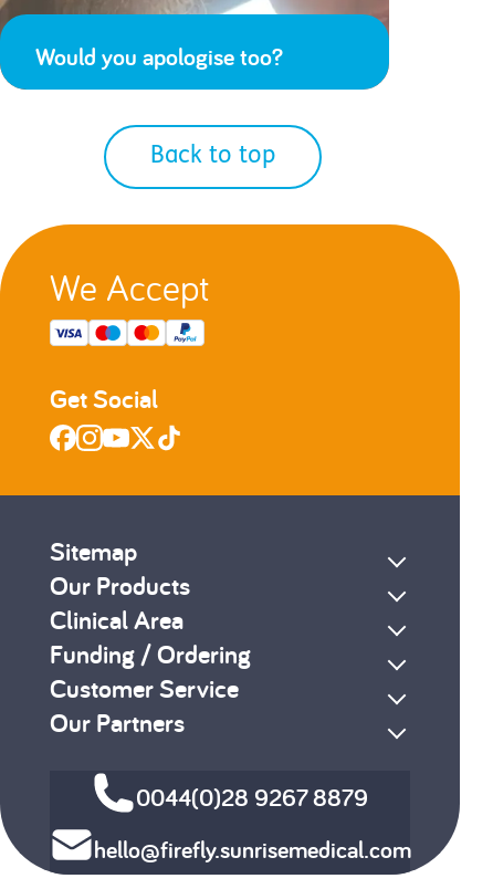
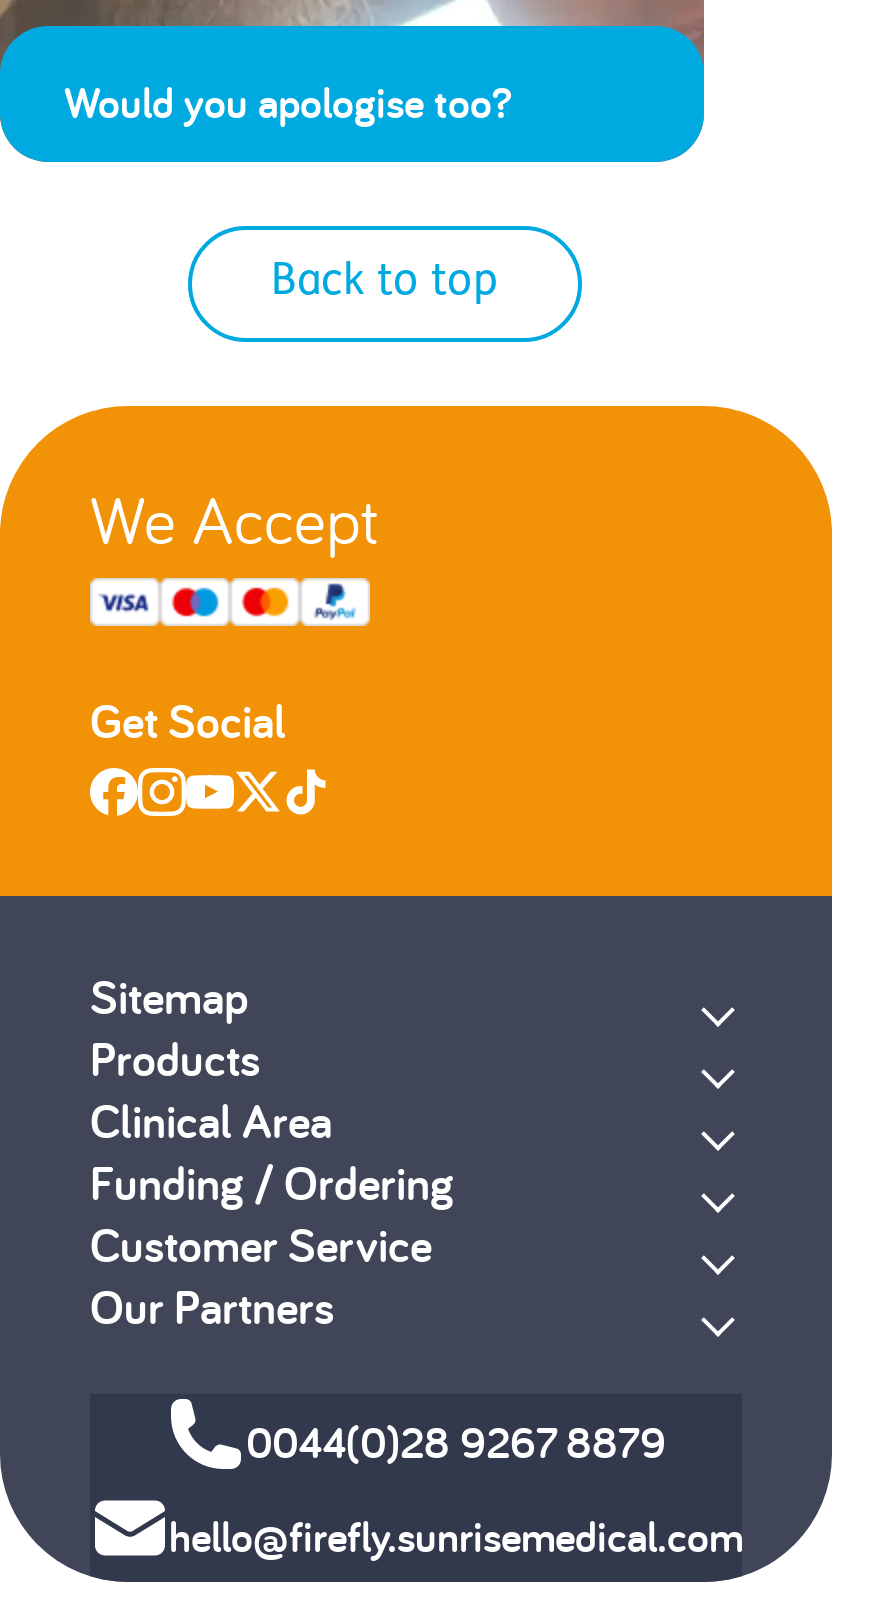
- Our Products
+ Products
